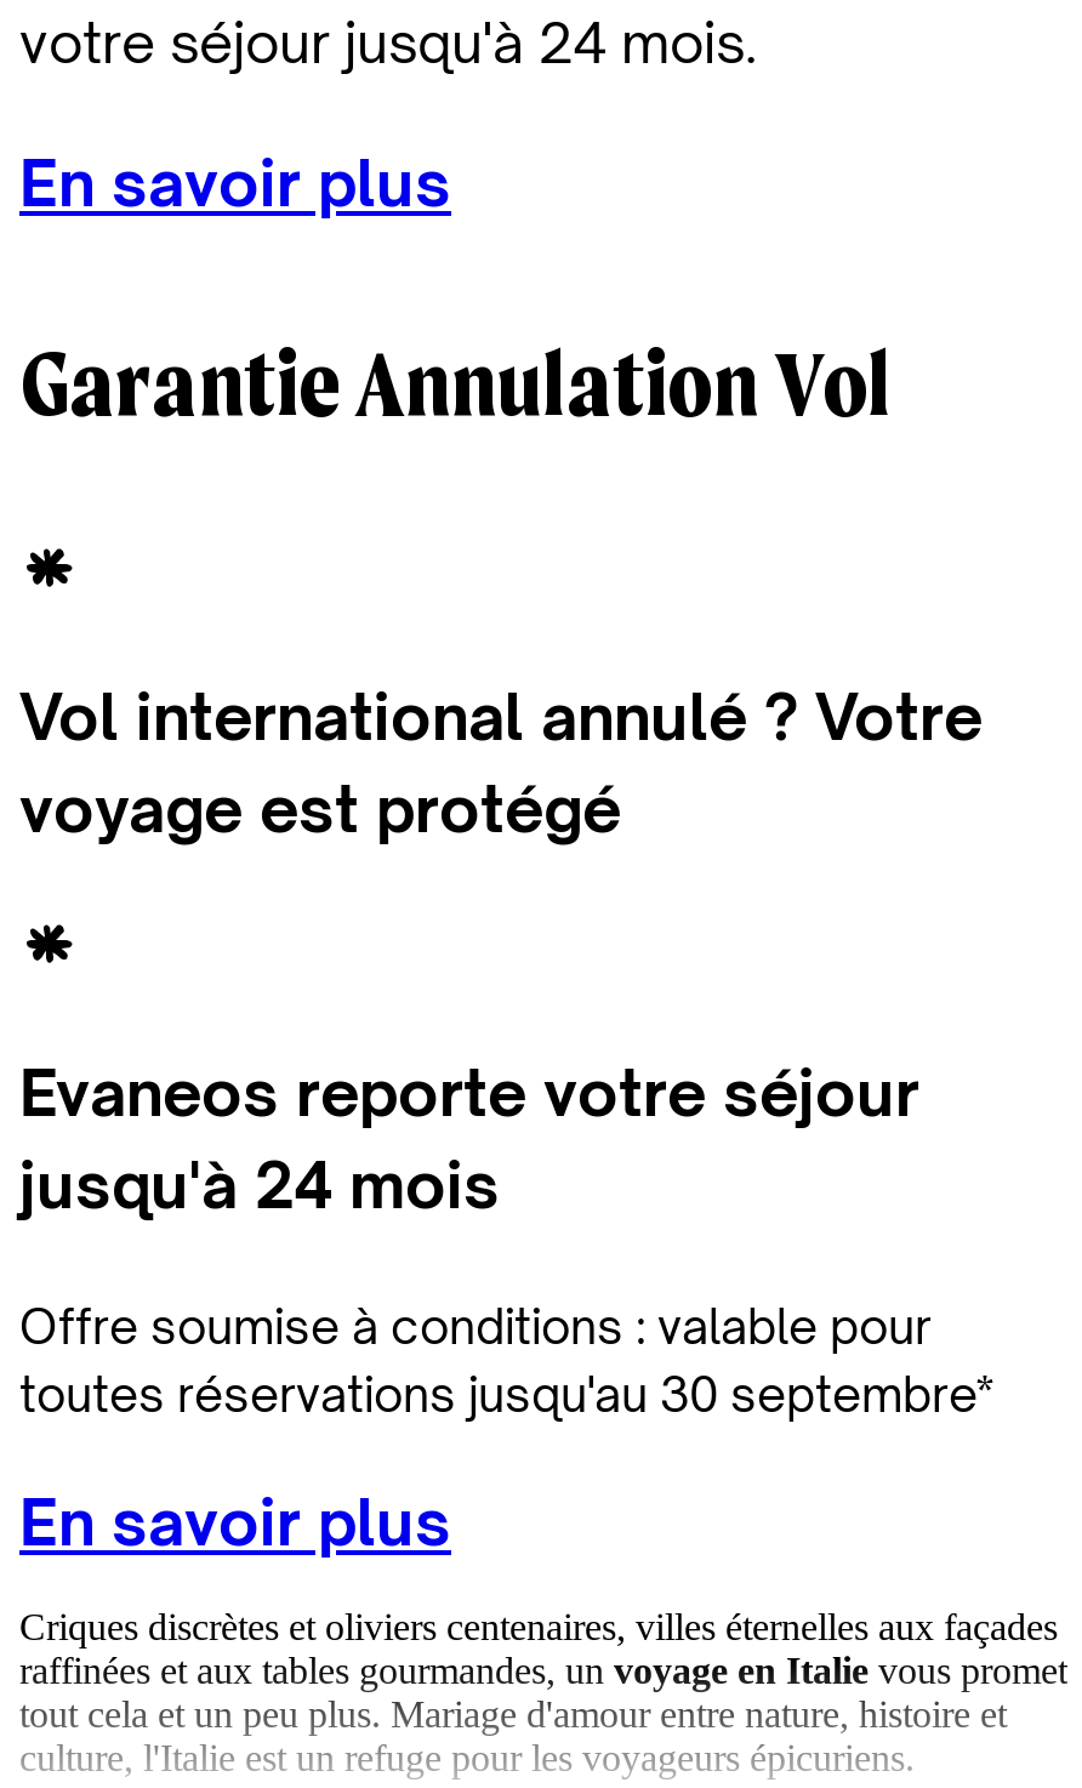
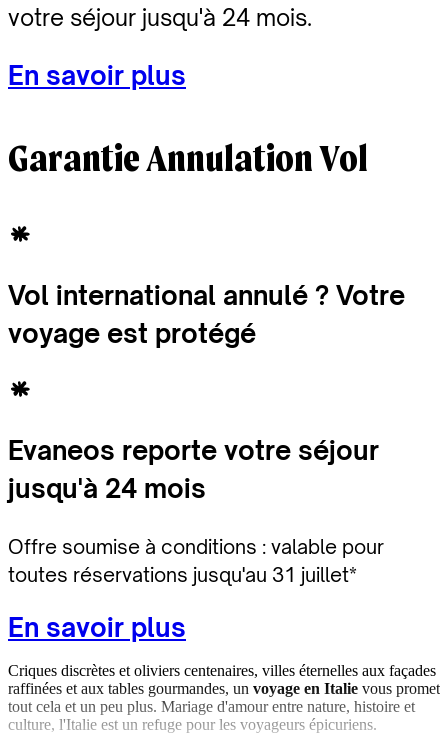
- toutes réservations jusqu'au 30 septembre*
+ toutes réservations jusqu'au 31 juillet*
